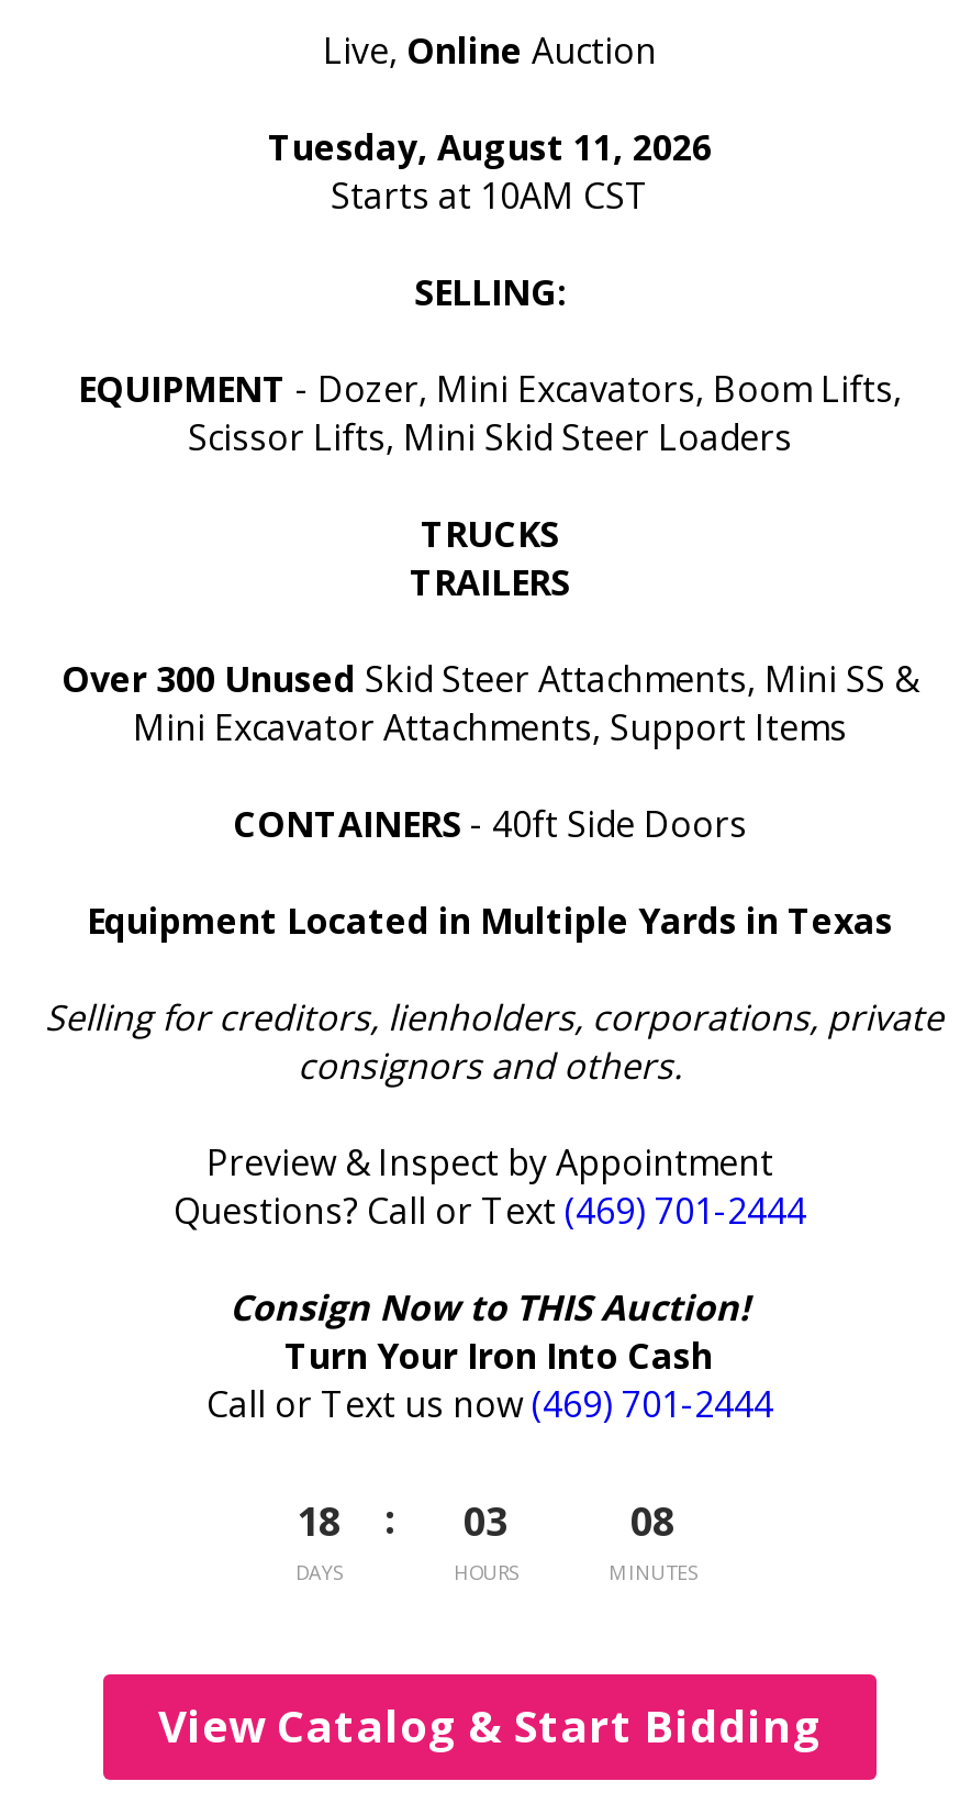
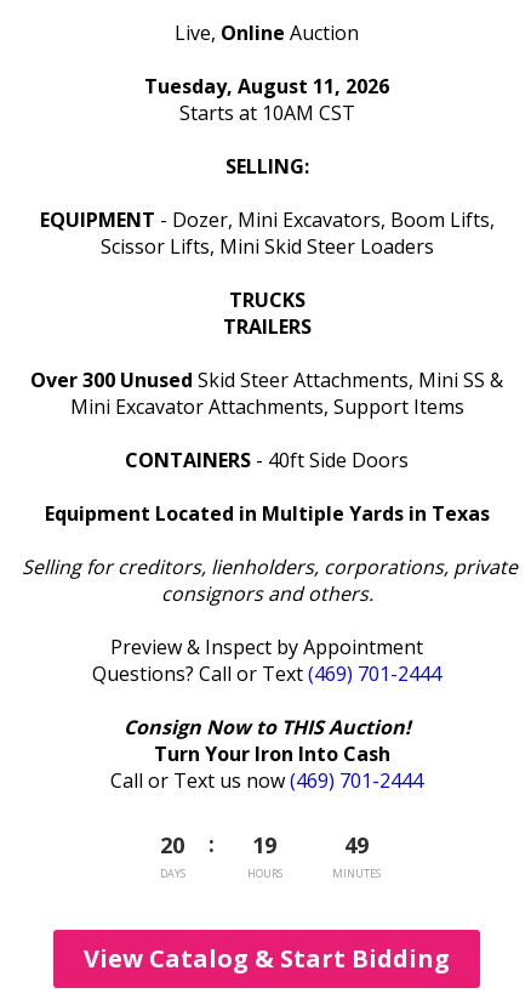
- 18
+ 20

- 03
+ 19

- 08
+ 49
